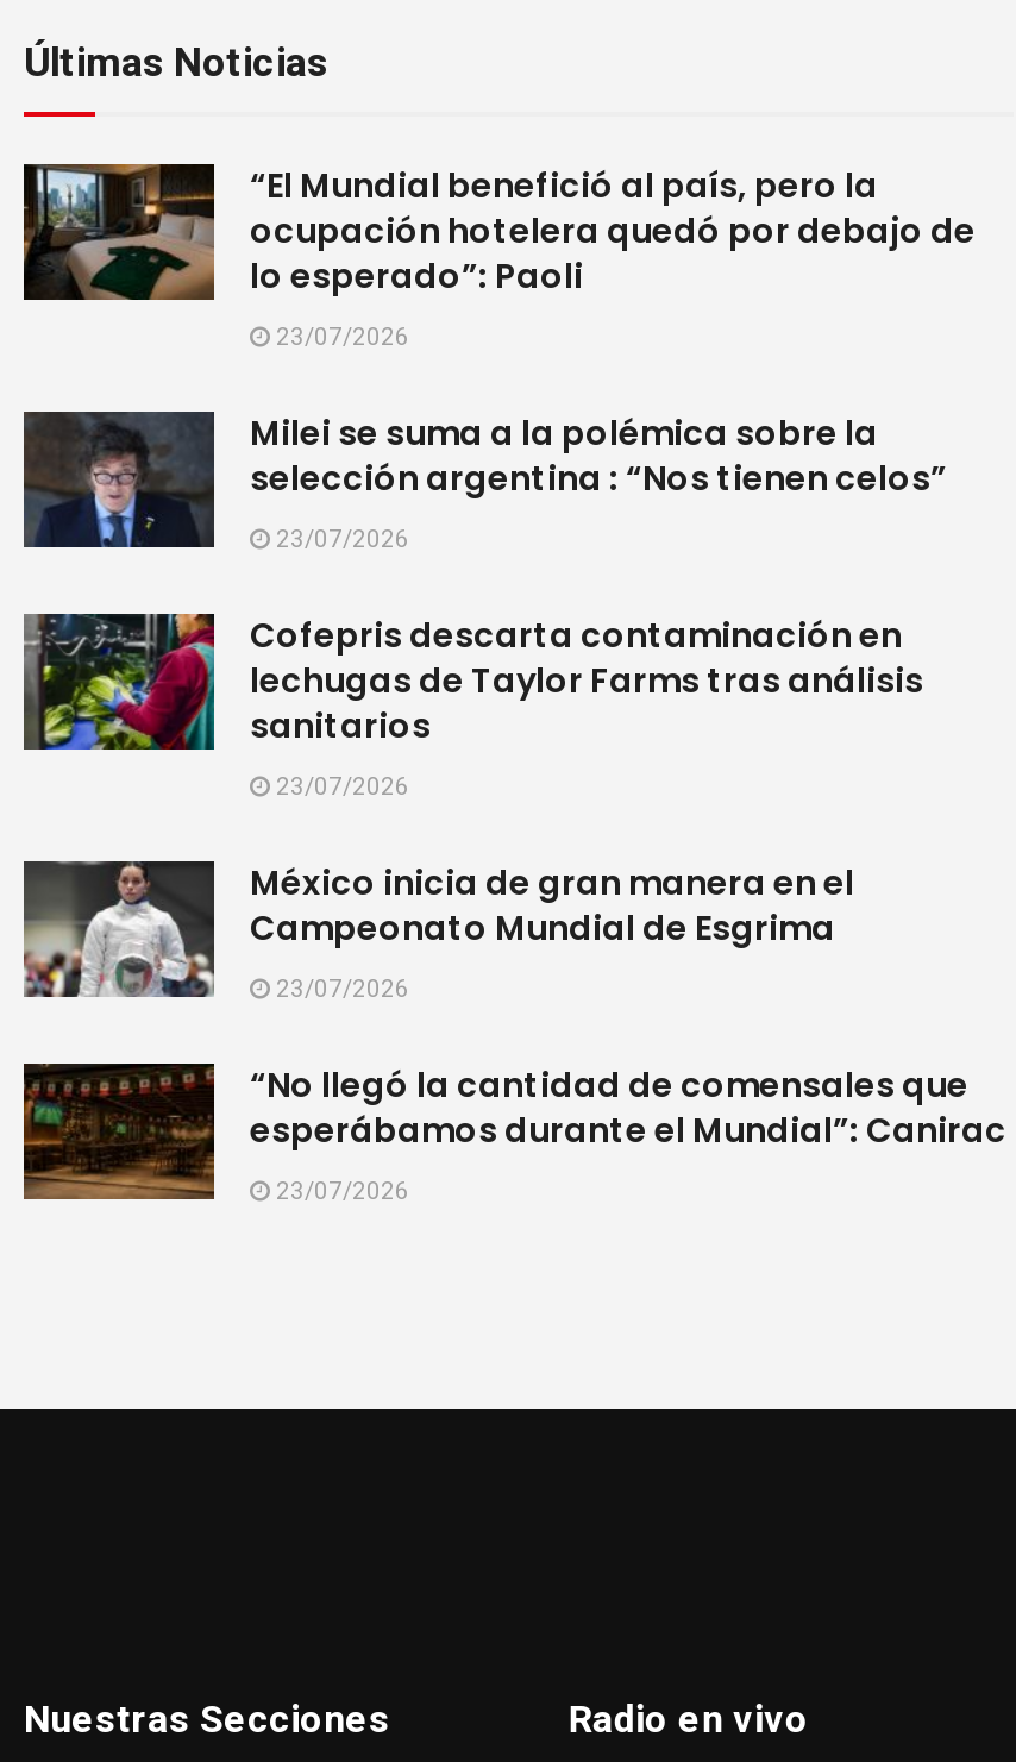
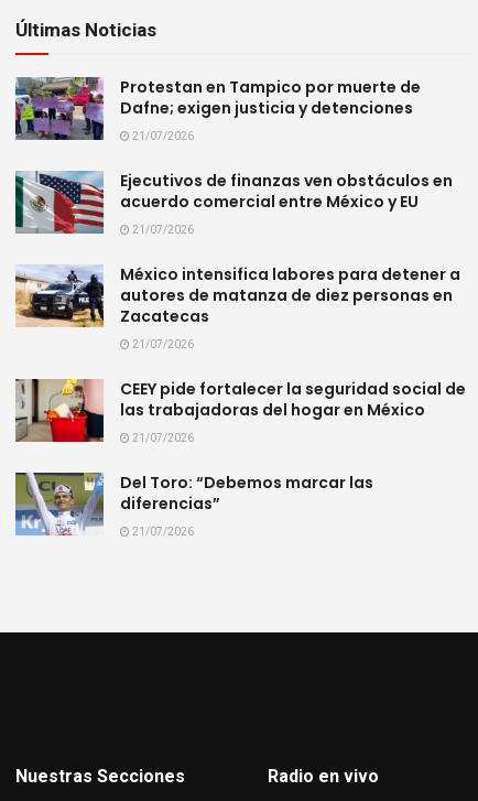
- [image]
- “El Mundial benefició al país, pero la
- ocupación hotelera quedó por debajo de
- lo esperado”: Paoli
- 23/07/2026
+ [image]
+ Protestan en Tampico por muerte de
+ Dafne; exigen justicia y detenciones
+ 21/07/2026

- [image]
- Milei se suma a la polémica sobre la
- selección argentina : “Nos tienen celos”
- 23/07/2026
+ [image]
+ Ejecutivos de finanzas ven obstáculos en
+ acuerdo comercial entre México y EU
+ 21/07/2026

- [image]
- Cofepris descarta contaminación en
- lechugas de Taylor Farms tras análisis
- sanitarios
- 23/07/2026
+ [image]
+ México intensifica labores para detener a
+ autores de matanza de diez personas en
+ Zacatecas
+ 21/07/2026

- [image]
- México inicia de gran manera en el
- Campeonato Mundial de Esgrima
- 23/07/2026
+ [image]
+ CEEY pide fortalecer la seguridad social de
+ las trabajadoras del hogar en México
+ 21/07/2026

- [image]
- “No llegó la cantidad de comensales que
- esperábamos durante el Mundial”: Canirac
- 23/07/2026
+ [image]
+ Del Toro: “Debemos marcar las
+ diferencias”
+ 21/07/2026
